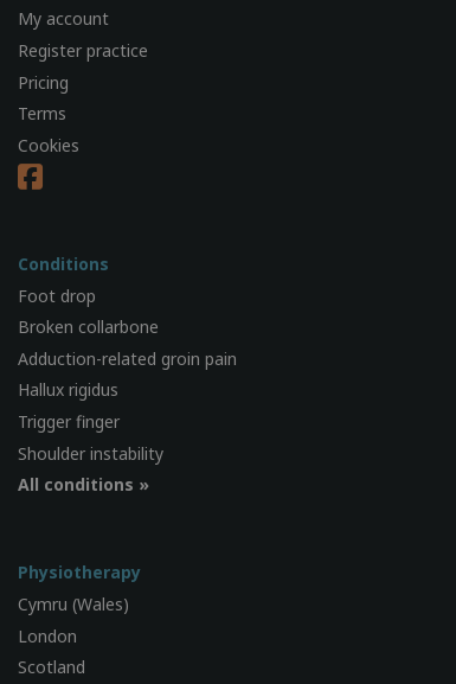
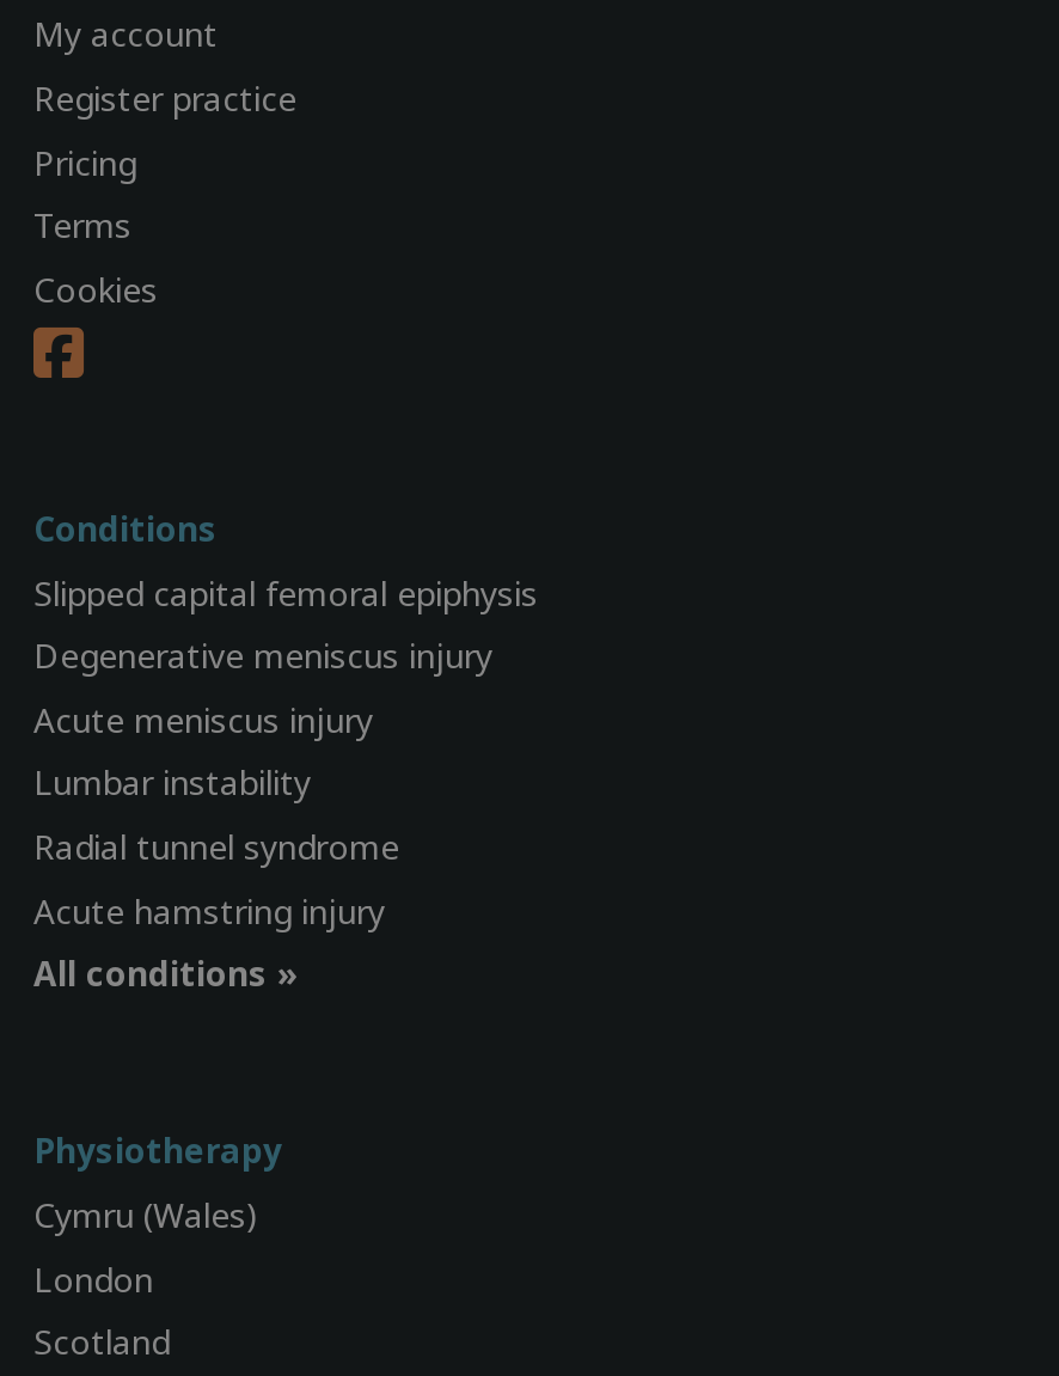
- Foot drop
- Broken collarbone
- Adduction-related groin pain
- Hallux rigidus
- Trigger finger
- Shoulder instability
+ Slipped capital femoral epiphysis
+ Degenerative meniscus injury
+ Acute meniscus injury
+ Lumbar instability
+ Radial tunnel syndrome
+ Acute hamstring injury
